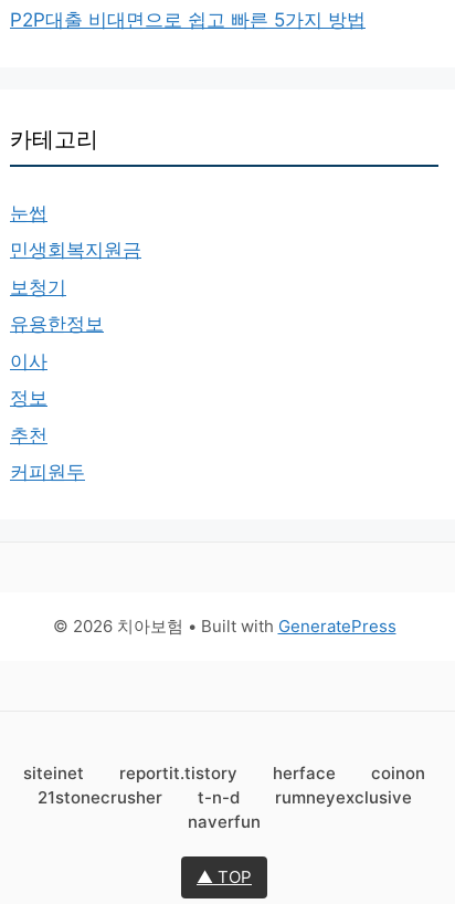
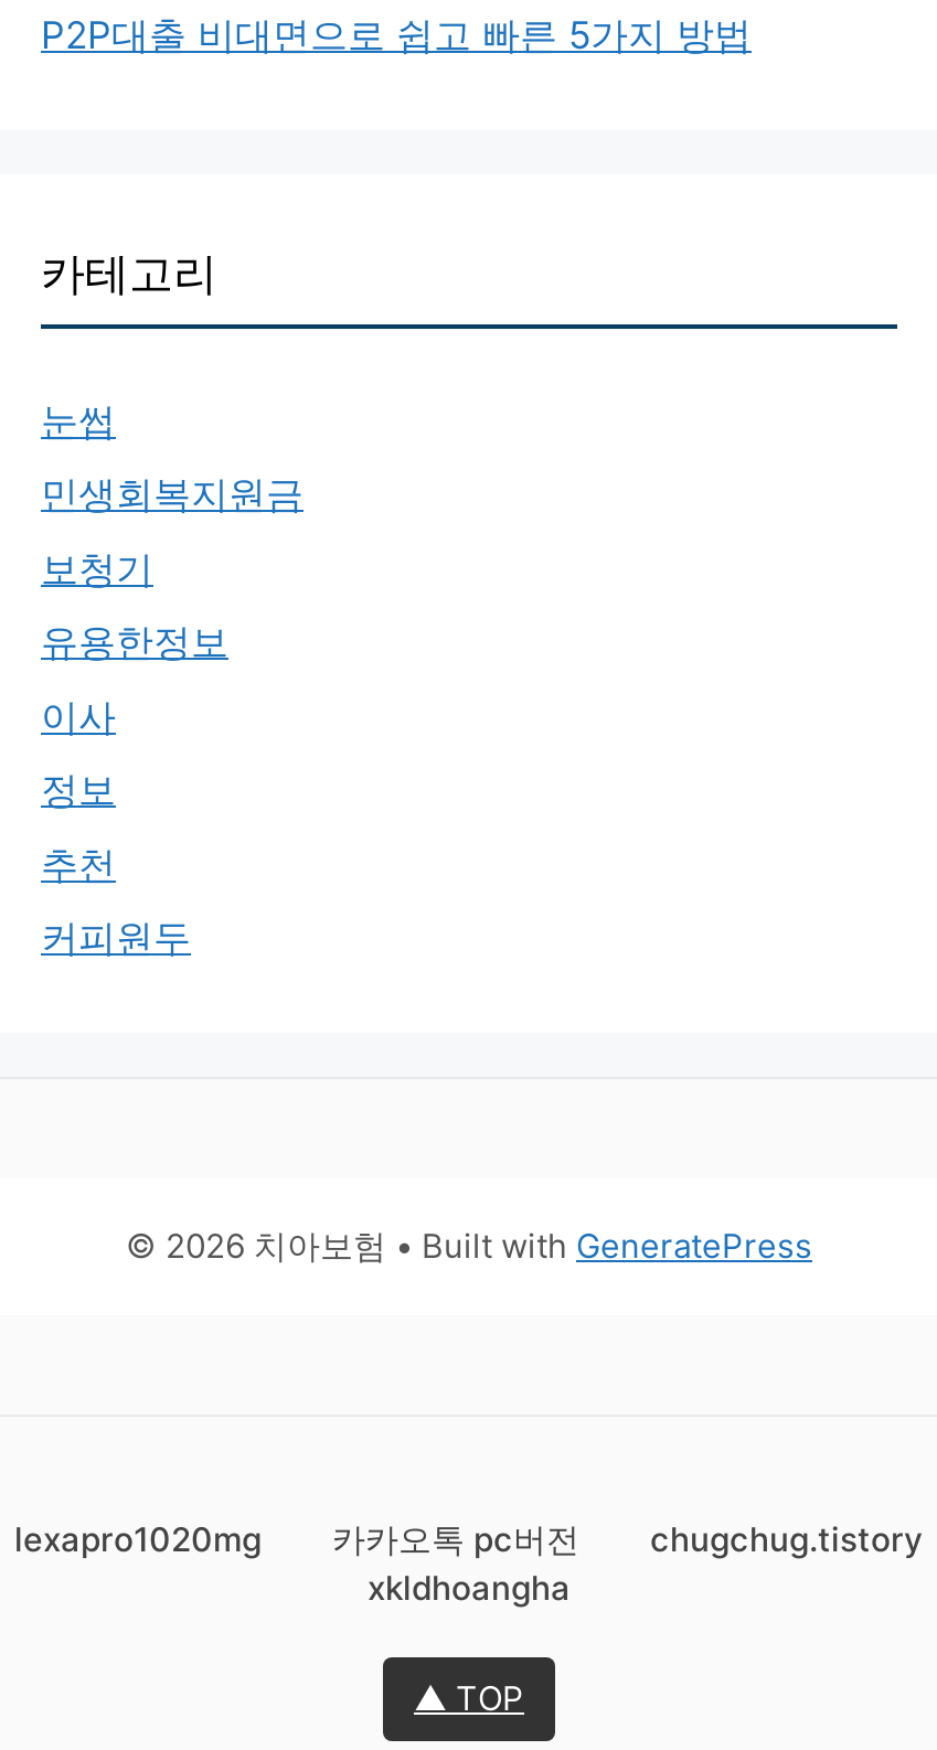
- siteinet
- reportit.tistory
- herface
- coinon
- 21stonecrusher
- t-n-d
- rumneyexclusive
- naverfun
+ lexapro1020mg
+ 카카오톡 pc버전
+ chugchug.tistory
+ xkldhoangha
